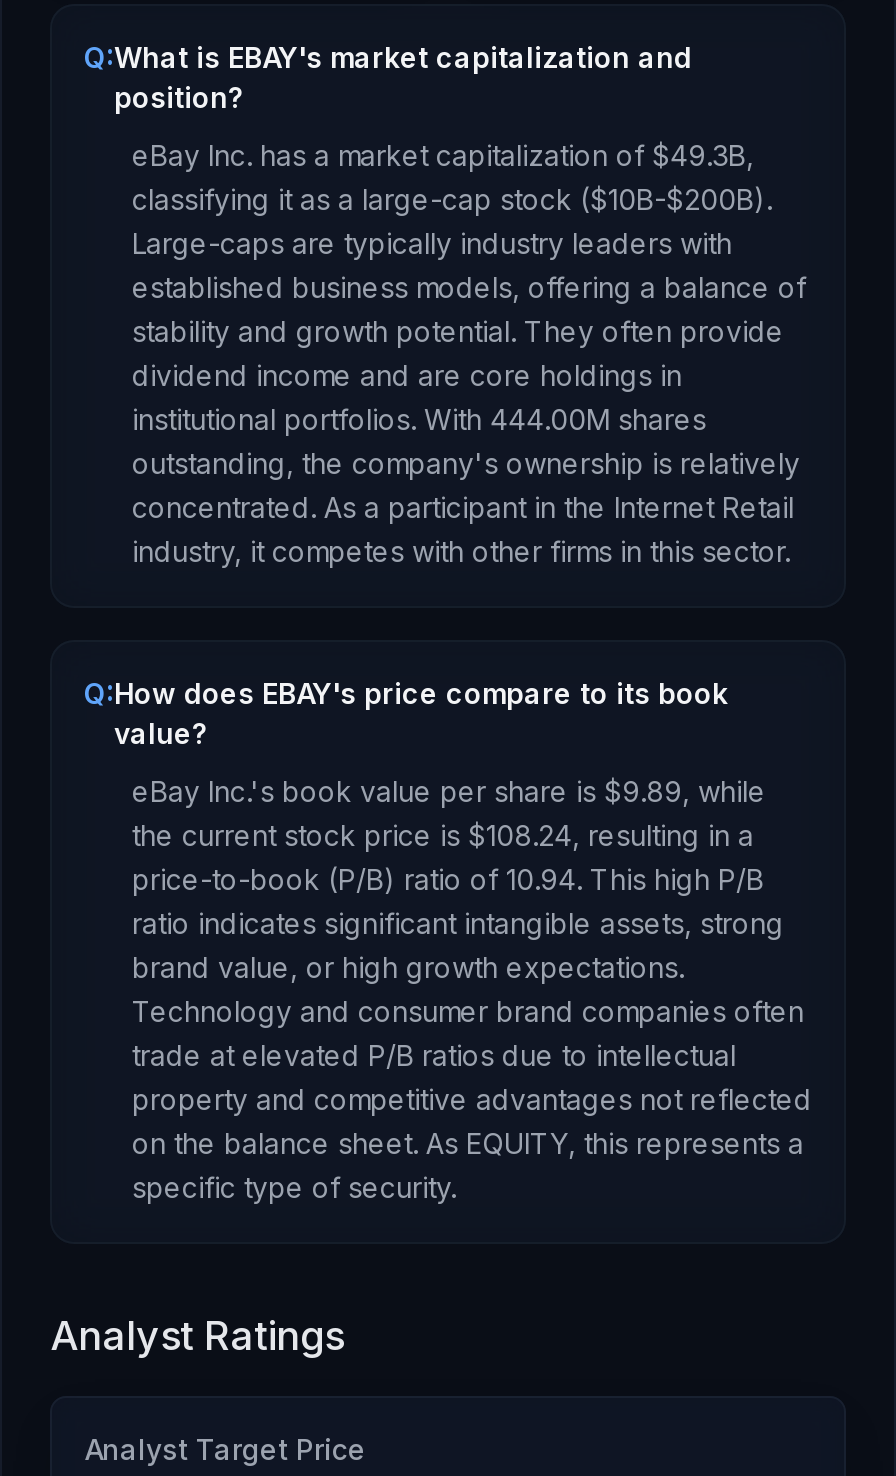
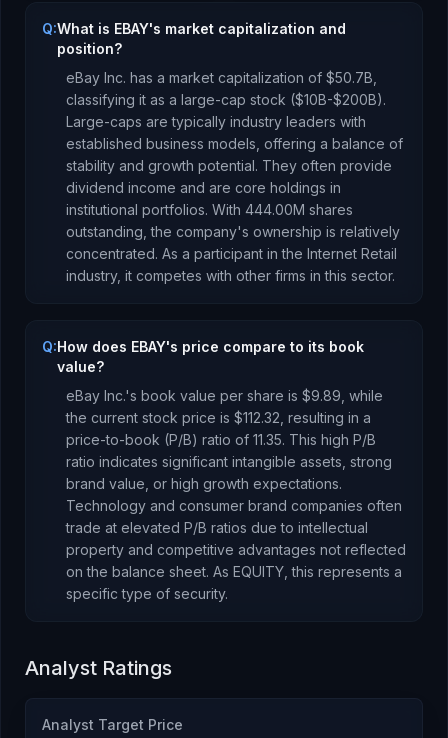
- eBay Inc. has a market capitalization of $49.3B,
+ eBay Inc. has a market capitalization of $50.7B,

- the current stock price is $108.24, resulting in a
+ the current stock price is $112.32, resulting in a

- price-to-book (P/B) ratio of 10.94. This high P/B
+ price-to-book (P/B) ratio of 11.35. This high P/B
